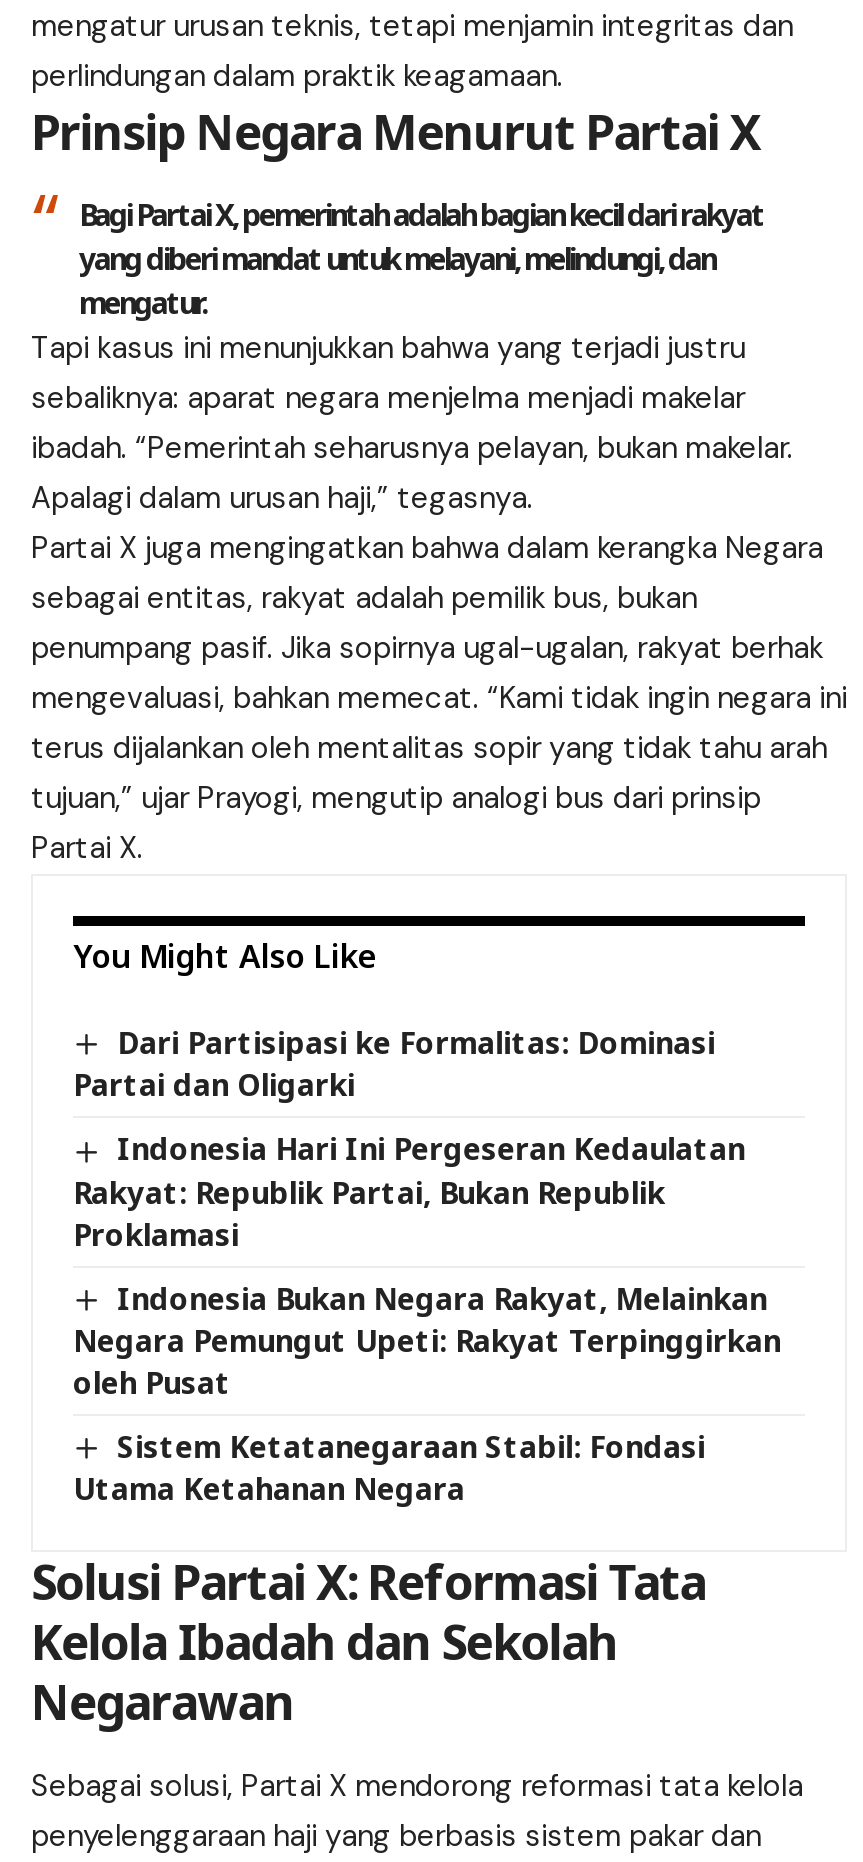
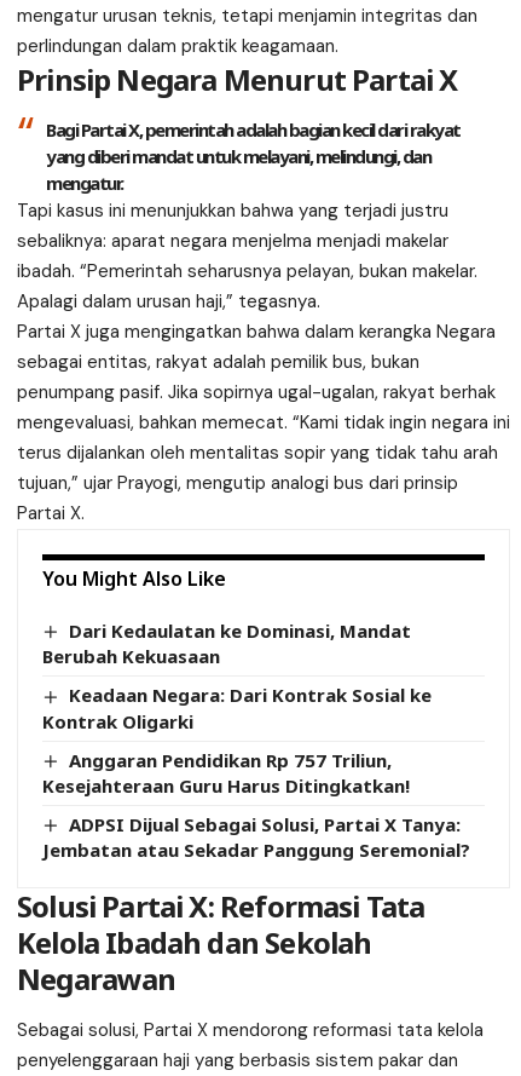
- Dari Partisipasi ke Formalitas: Dominasi
- Partai dan Oligarki
+ Dari Kedaulatan ke Dominasi, Mandat
+ Berubah Kekuasaan

- Indonesia Hari Ini Pergeseran Kedaulatan
- Rakyat: Republik Partai, Bukan Republik
- Proklamasi
+ Keadaan Negara: Dari Kontrak Sosial ke
+ Kontrak Oligarki

- Indonesia Bukan Negara Rakyat, Melainkan
- Negara Pemungut Upeti: Rakyat Terpinggirkan
- oleh Pusat
+ Anggaran Pendidikan Rp 757 Triliun,
+ Kesejahteraan Guru Harus Ditingkatkan!

- Sistem Ketatanegaraan Stabil: Fondasi
- Utama Ketahanan Negara
+ ADPSI Dijual Sebagai Solusi, Partai X Tanya:
+ Jembatan atau Sekadar Panggung Seremonial?
